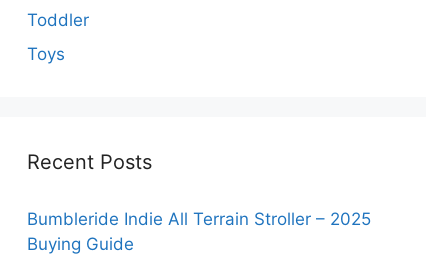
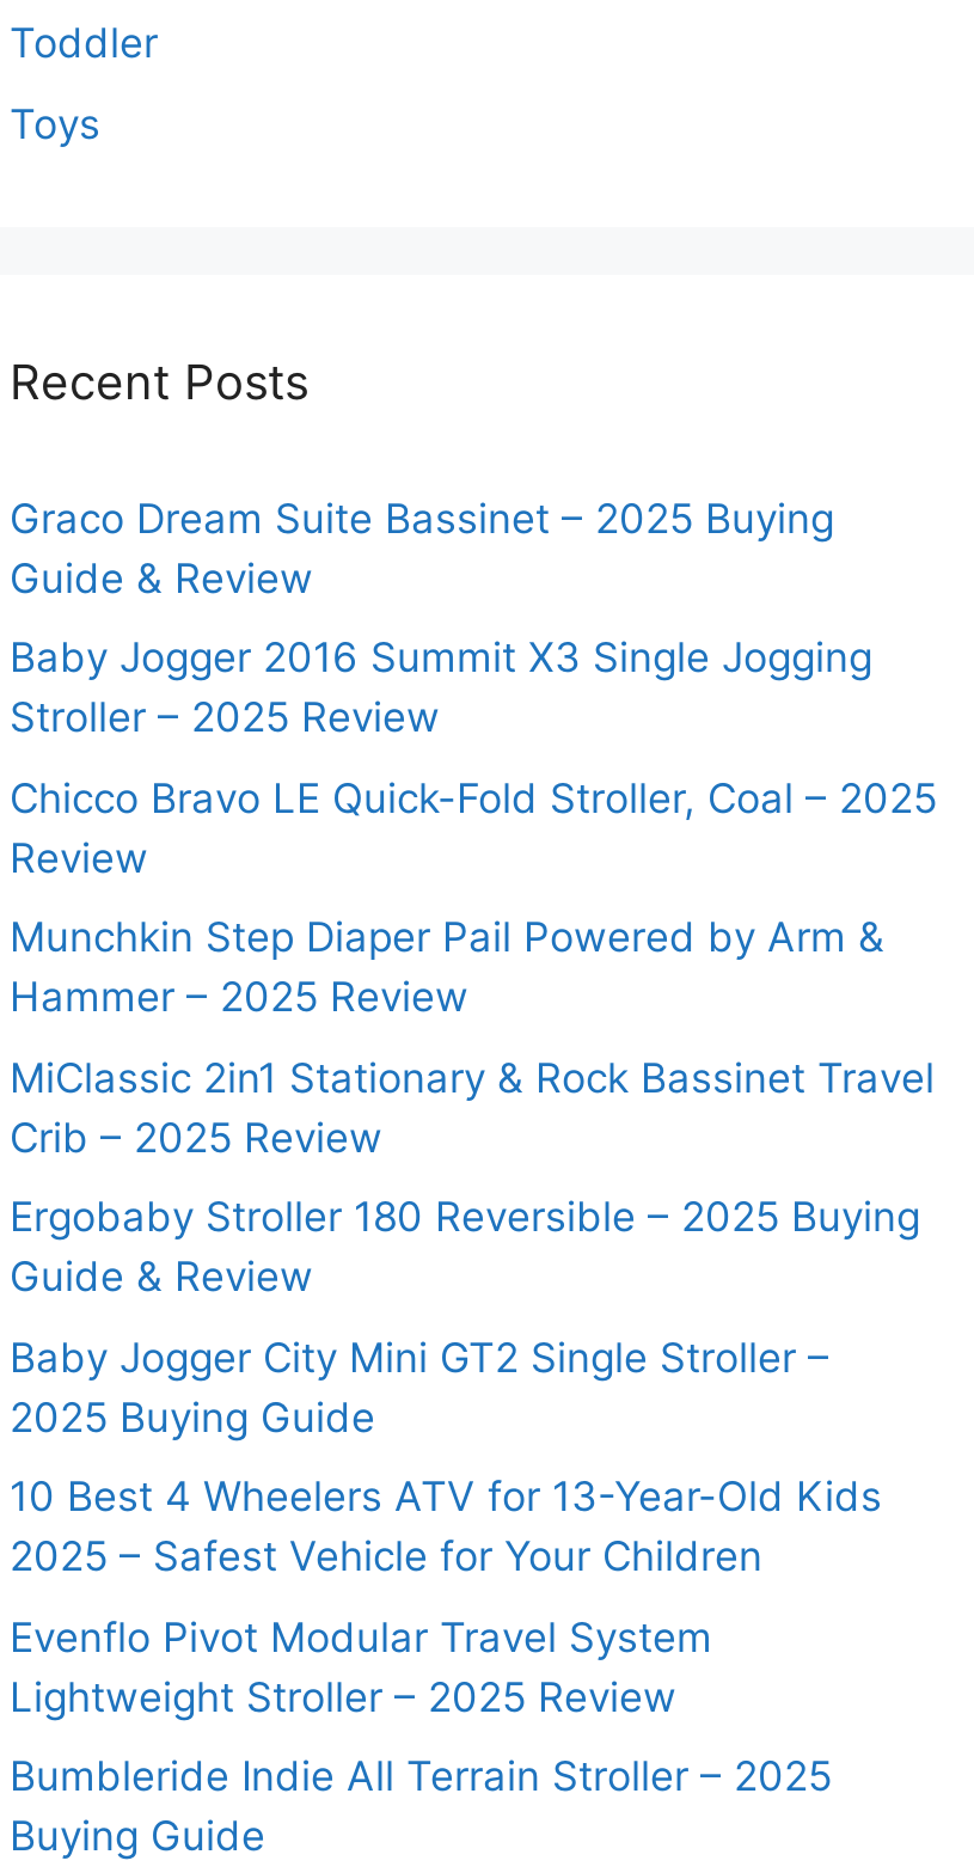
+ Graco Dream Suite Bassinet – 2025 Buying
+ Guide & Review
+ Baby Jogger 2016 Summit X3 Single Jogging
+ Stroller – 2025 Review
+ Chicco Bravo LE Quick-Fold Stroller, Coal – 2025
+ Review
+ Munchkin Step Diaper Pail Powered by Arm &
+ Hammer – 2025 Review
+ MiClassic 2in1 Stationary & Rock Bassinet Travel
+ Crib – 2025 Review
+ Ergobaby Stroller 180 Reversible – 2025 Buying
+ Guide & Review
+ Baby Jogger City Mini GT2 Single Stroller –
+ 2025 Buying Guide
+ 10 Best 4 Wheelers ATV for 13-Year-Old Kids
+ 2025 – Safest Vehicle for Your Children
+ Evenflo Pivot Modular Travel System
+ Lightweight Stroller – 2025 Review
